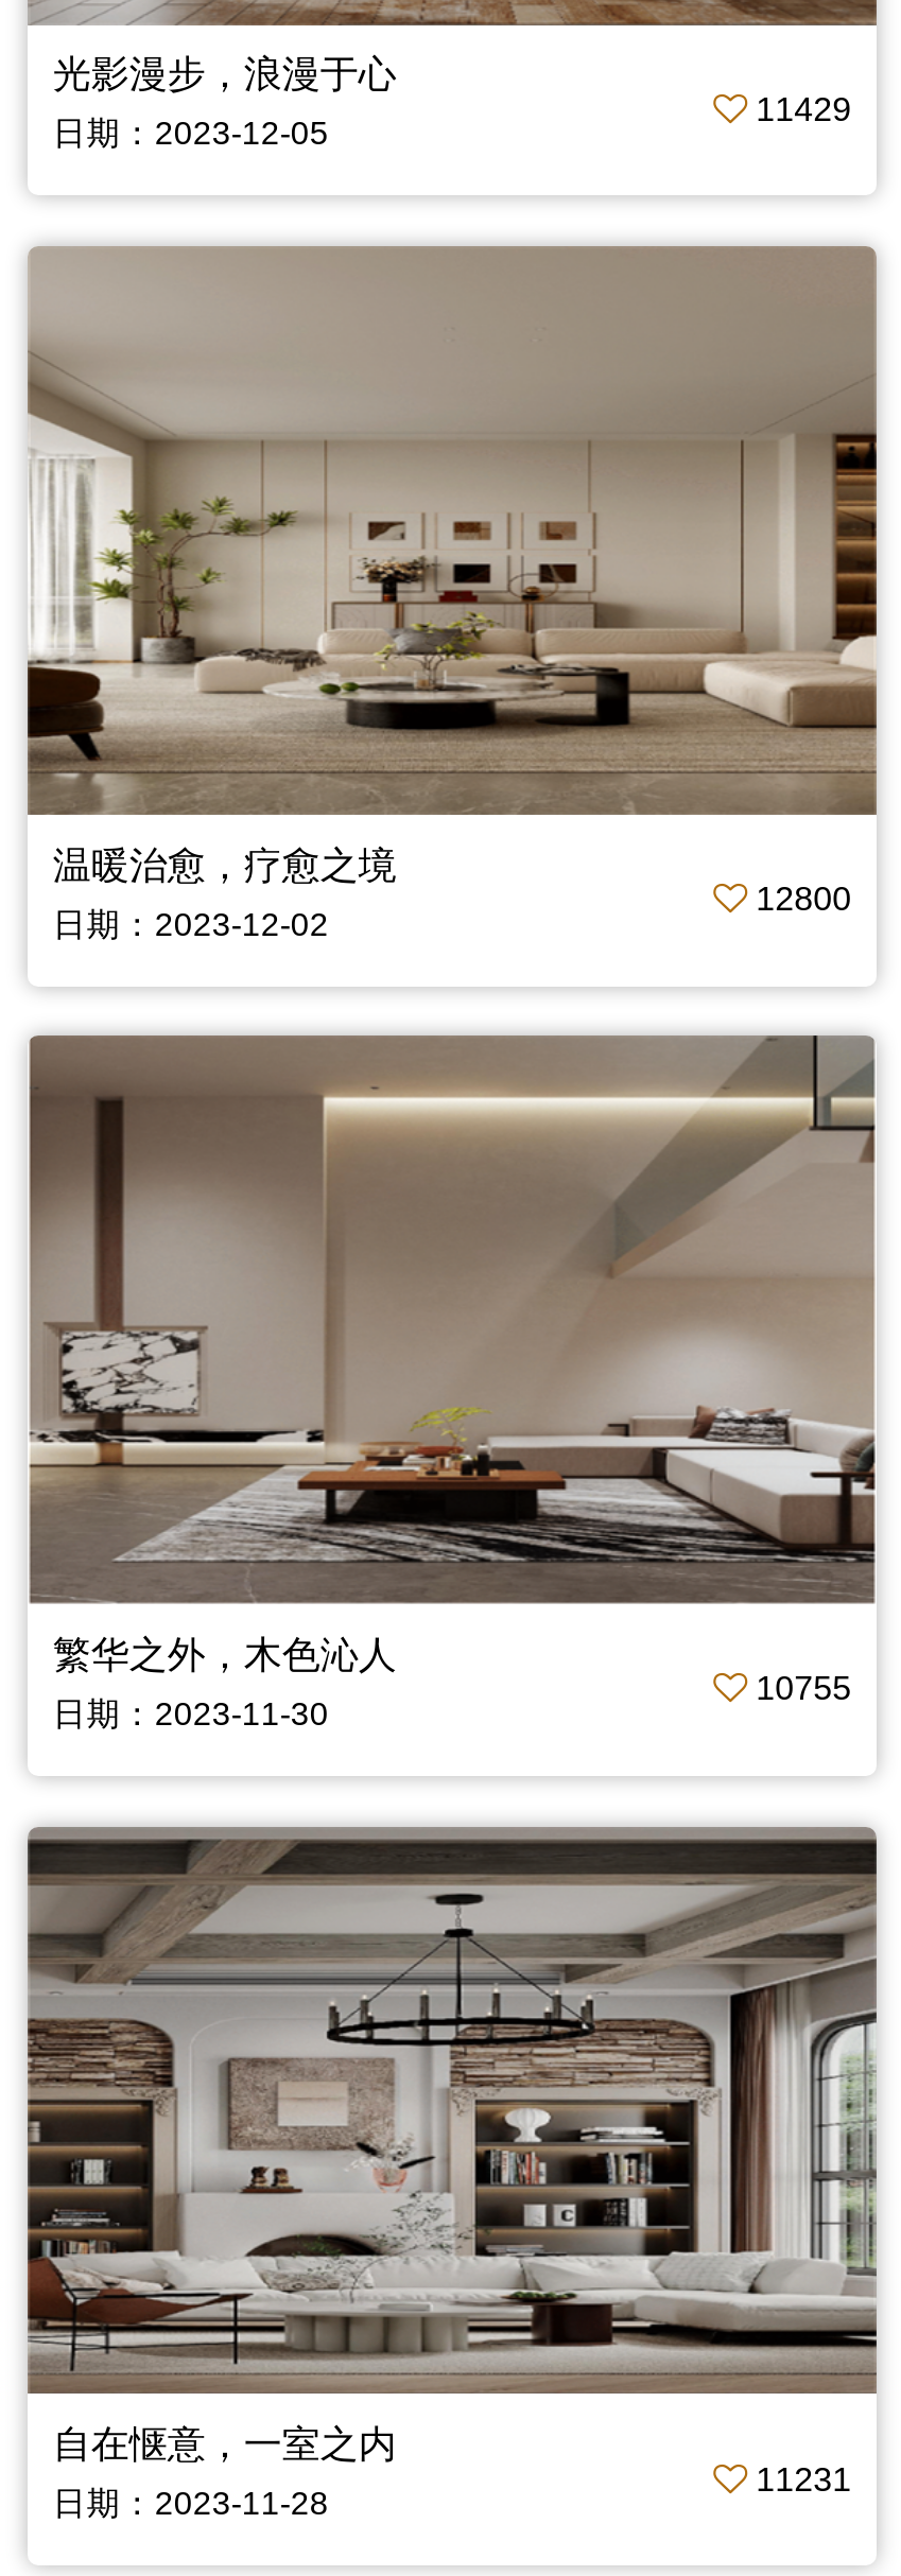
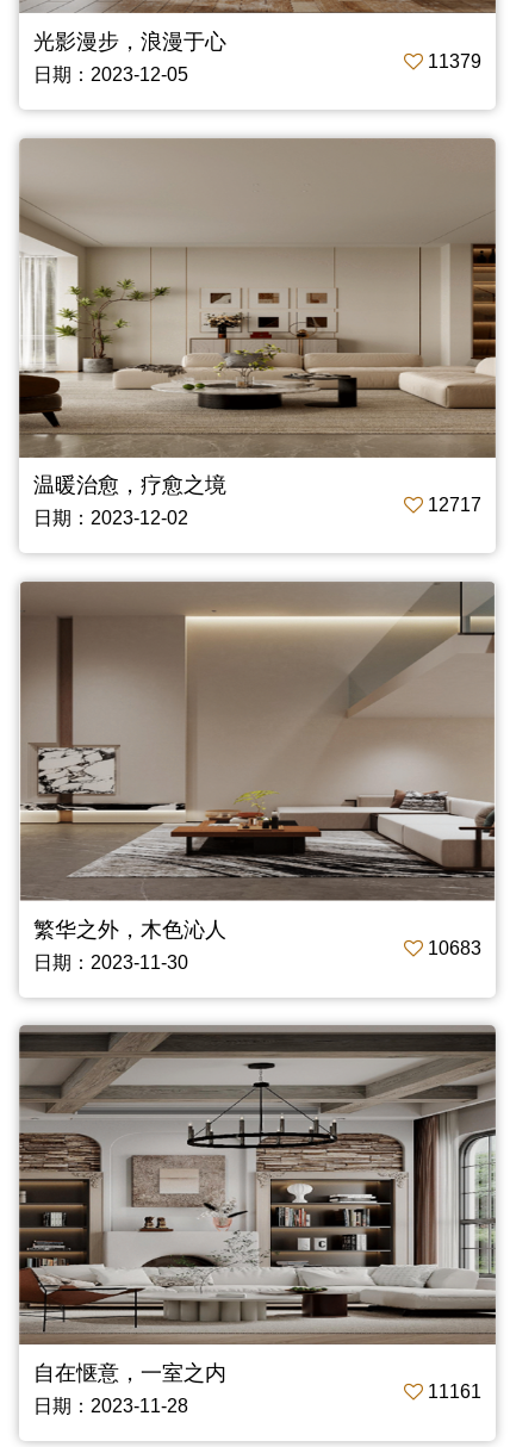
- 11429
+ 11379

- 12800
+ 12717

- 10755
+ 10683

- 11231
+ 11161
